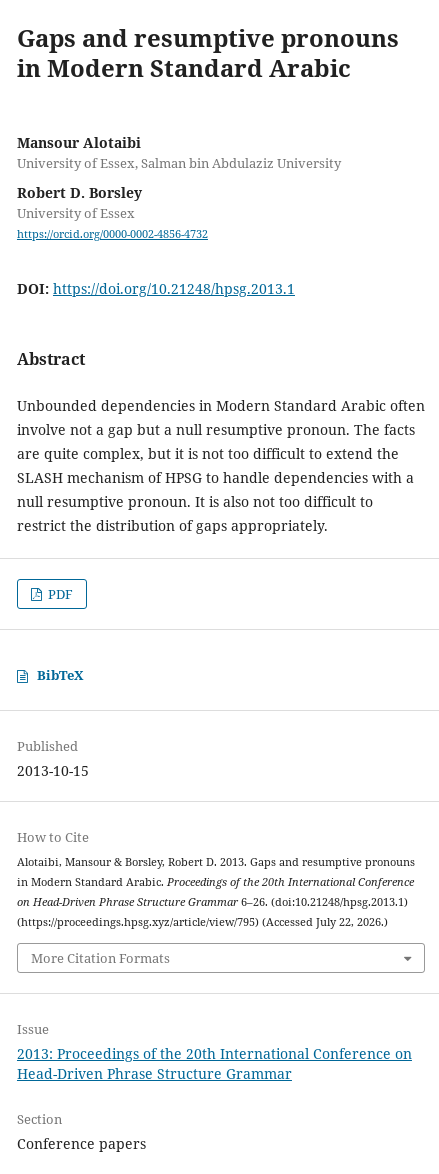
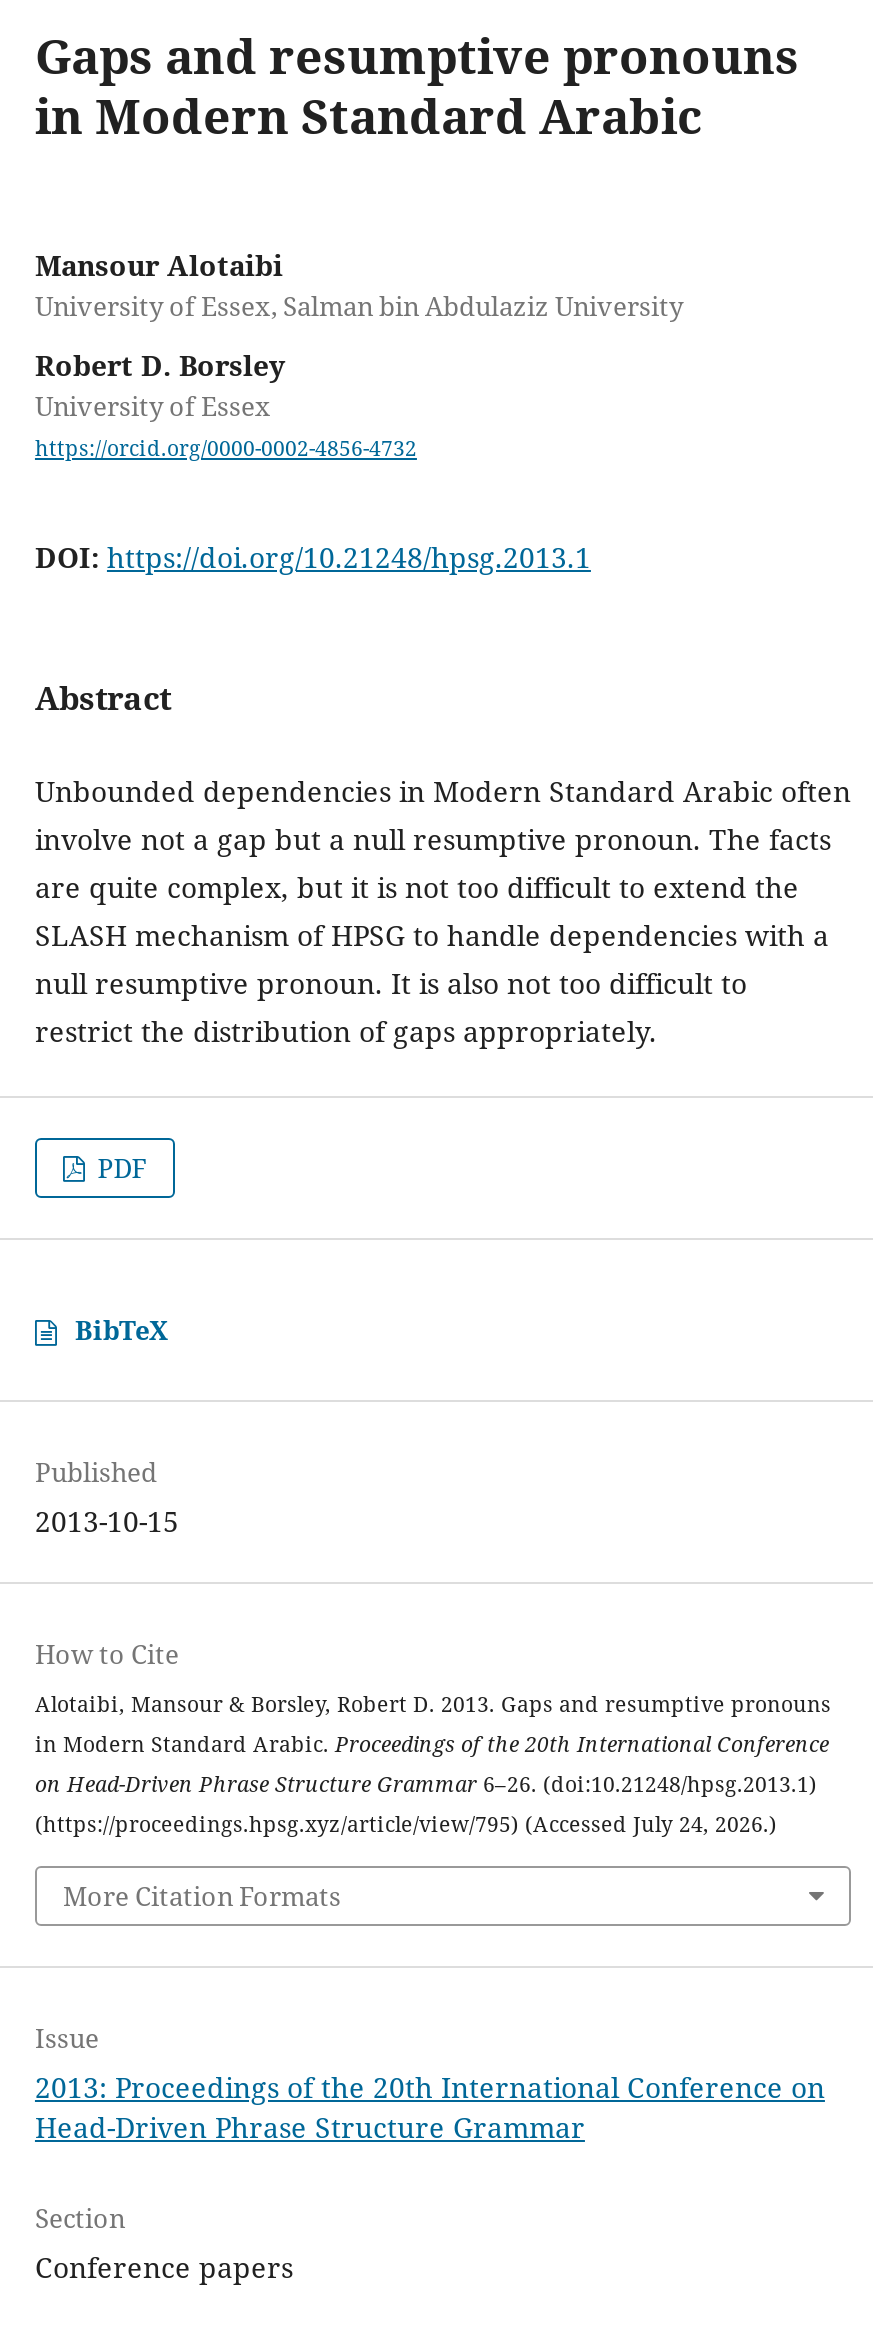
- (https://proceedings.hpsg.xyz/article/view/795) (Accessed July 22, 2026.)
+ (https://proceedings.hpsg.xyz/article/view/795) (Accessed July 24, 2026.)
